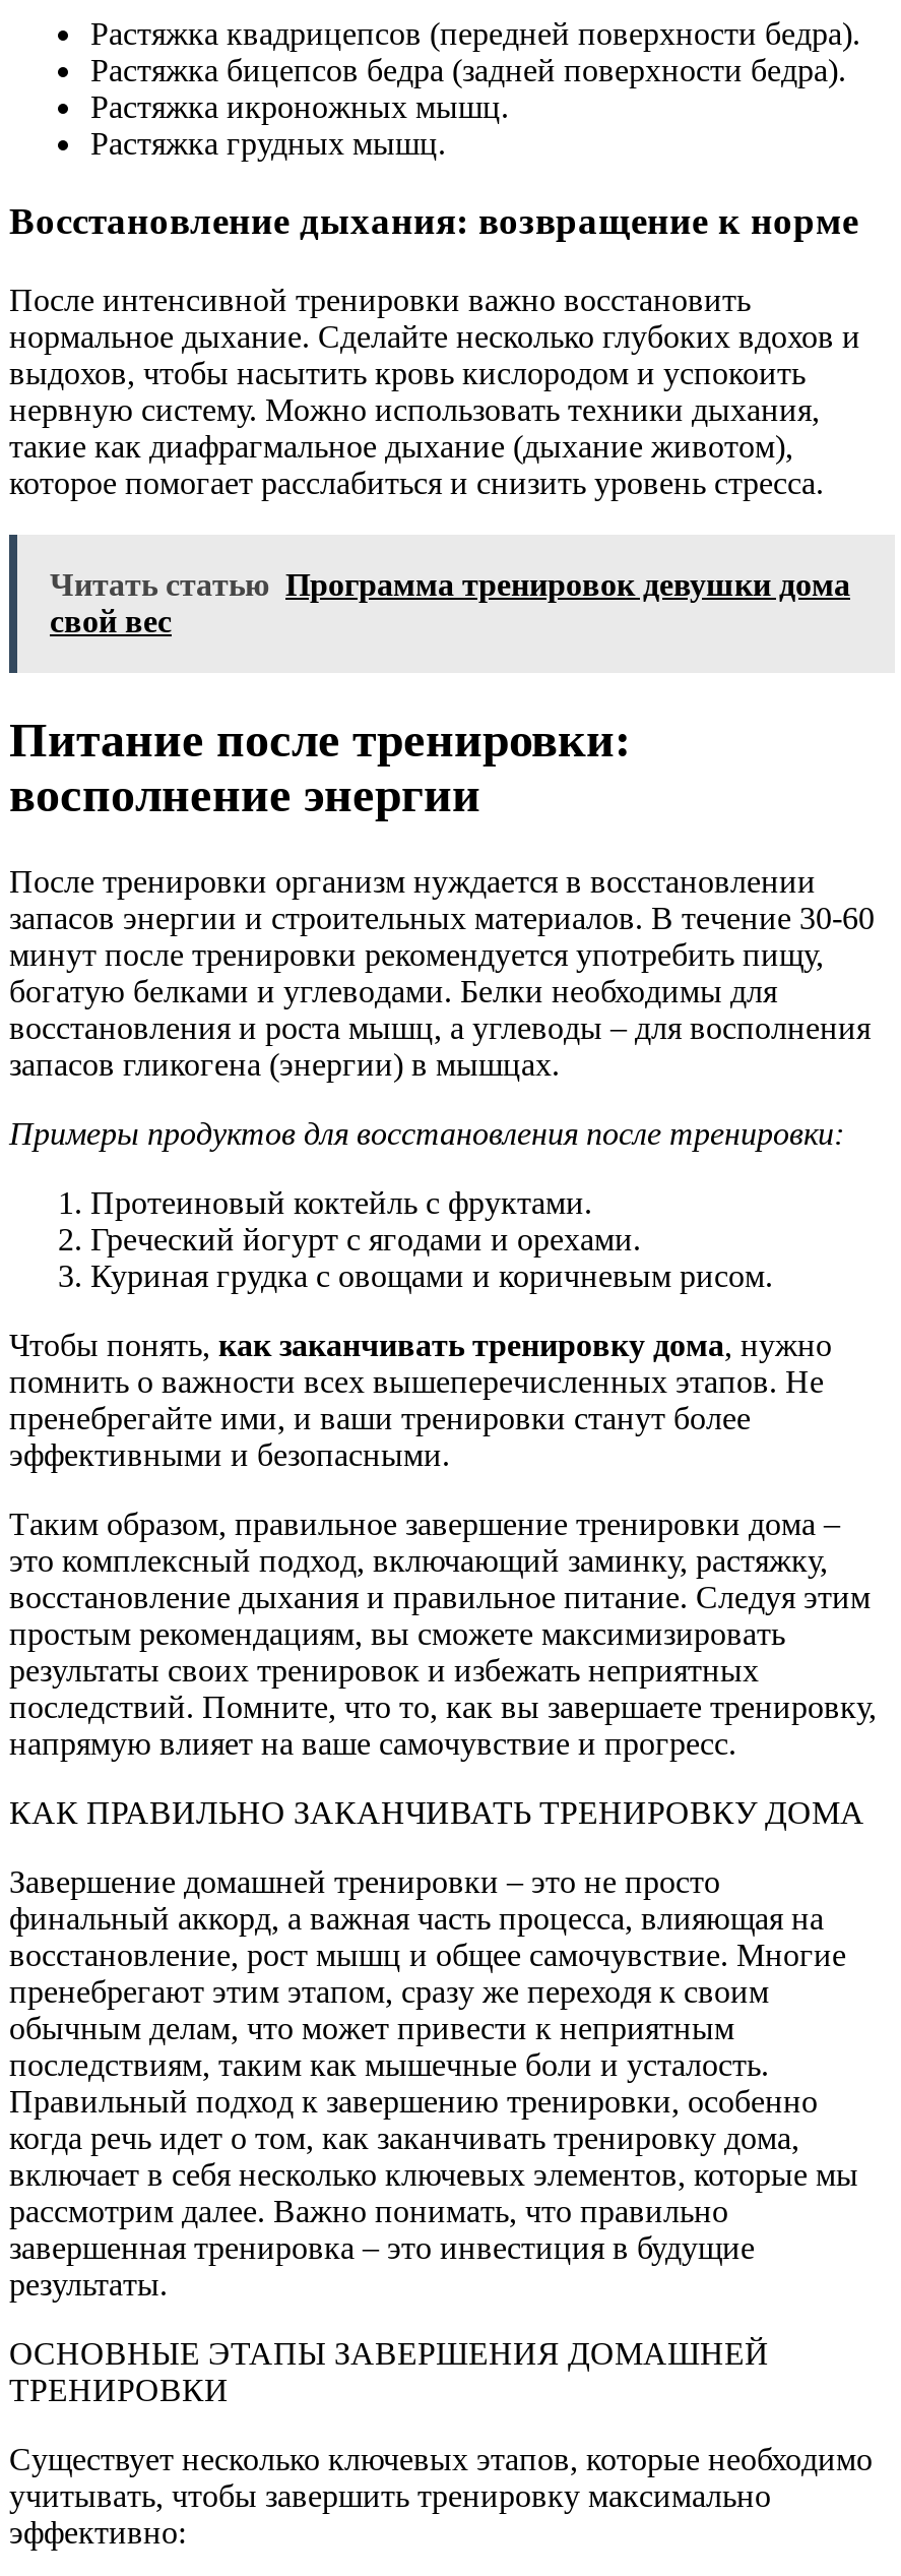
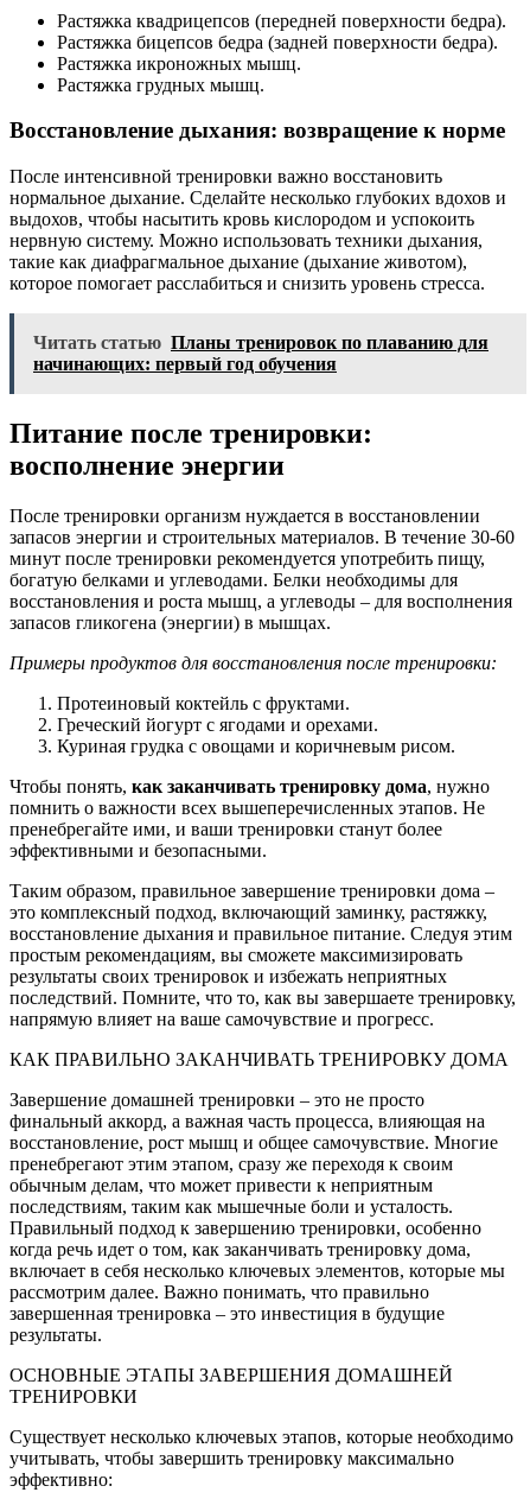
- Читать статью Программа тренировок девушки дома
- свой вес
+ Читать статью Планы тренировок по плаванию для
+ начинающих: первый год обучения
